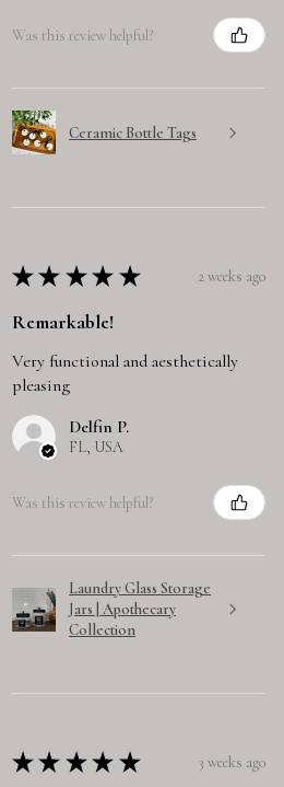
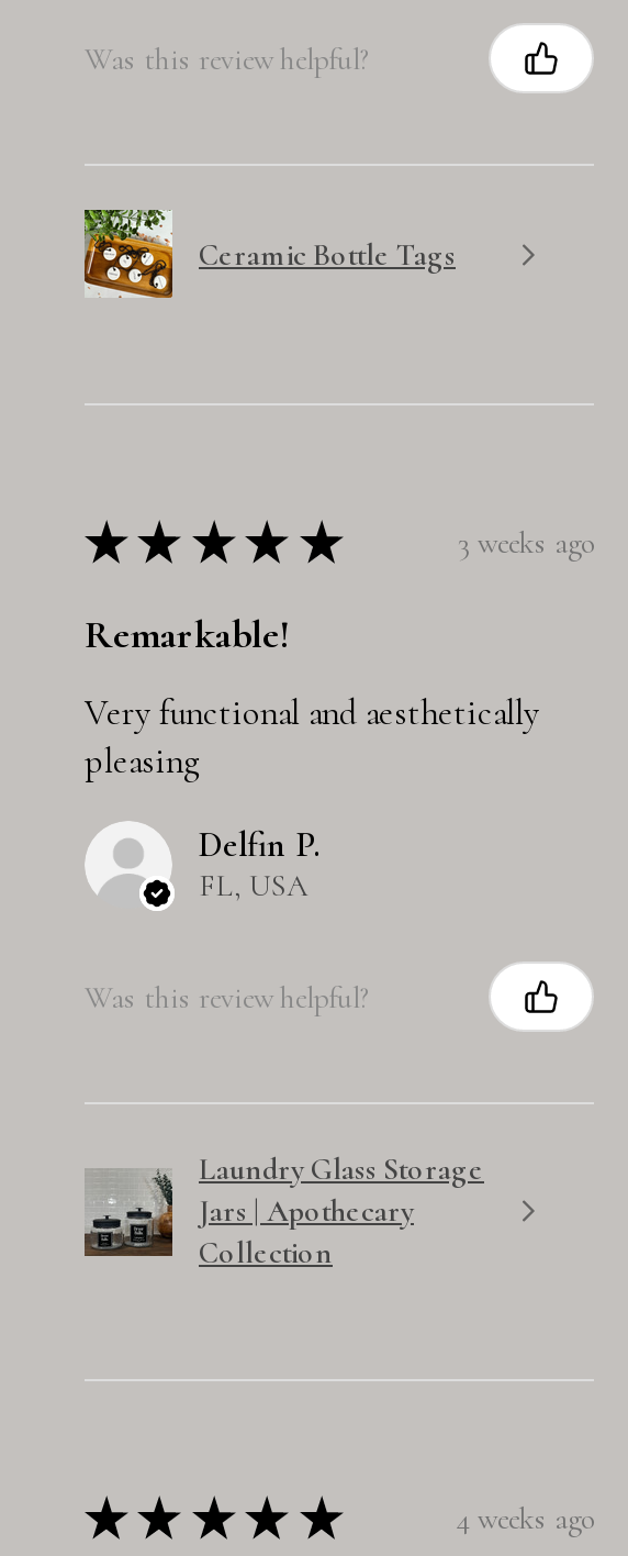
- 2 weeks ago
+ 3 weeks ago

- 3 weeks ago
+ 4 weeks ago
